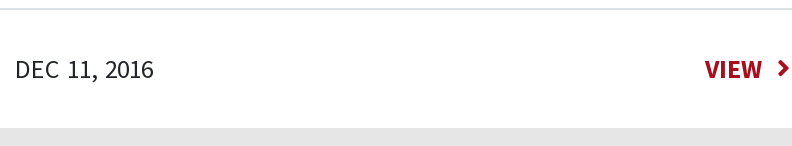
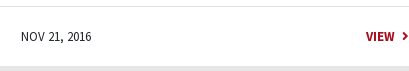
- DEC 11, 2016
+ NOV 21, 2016
